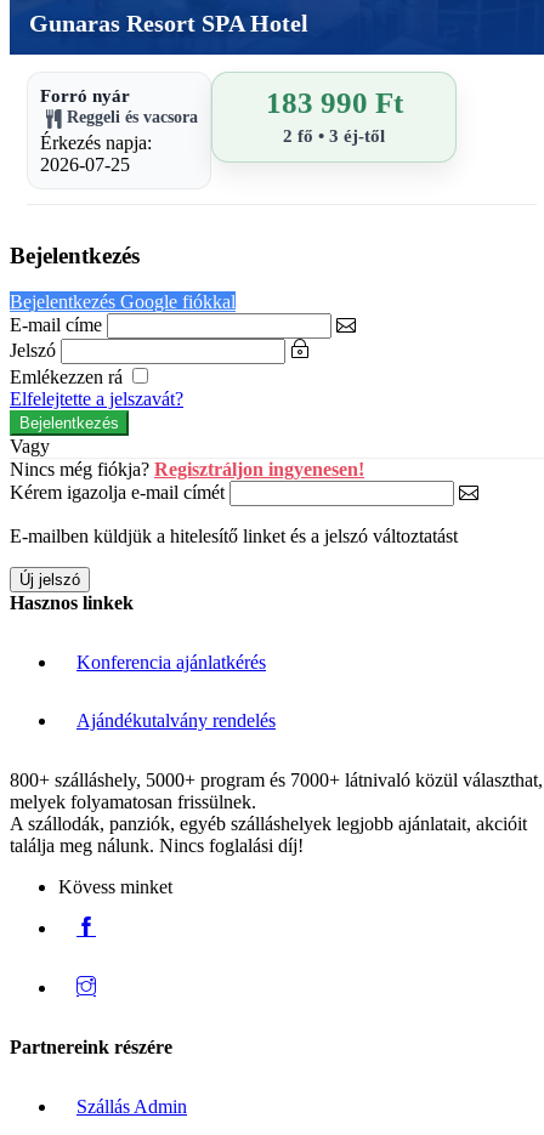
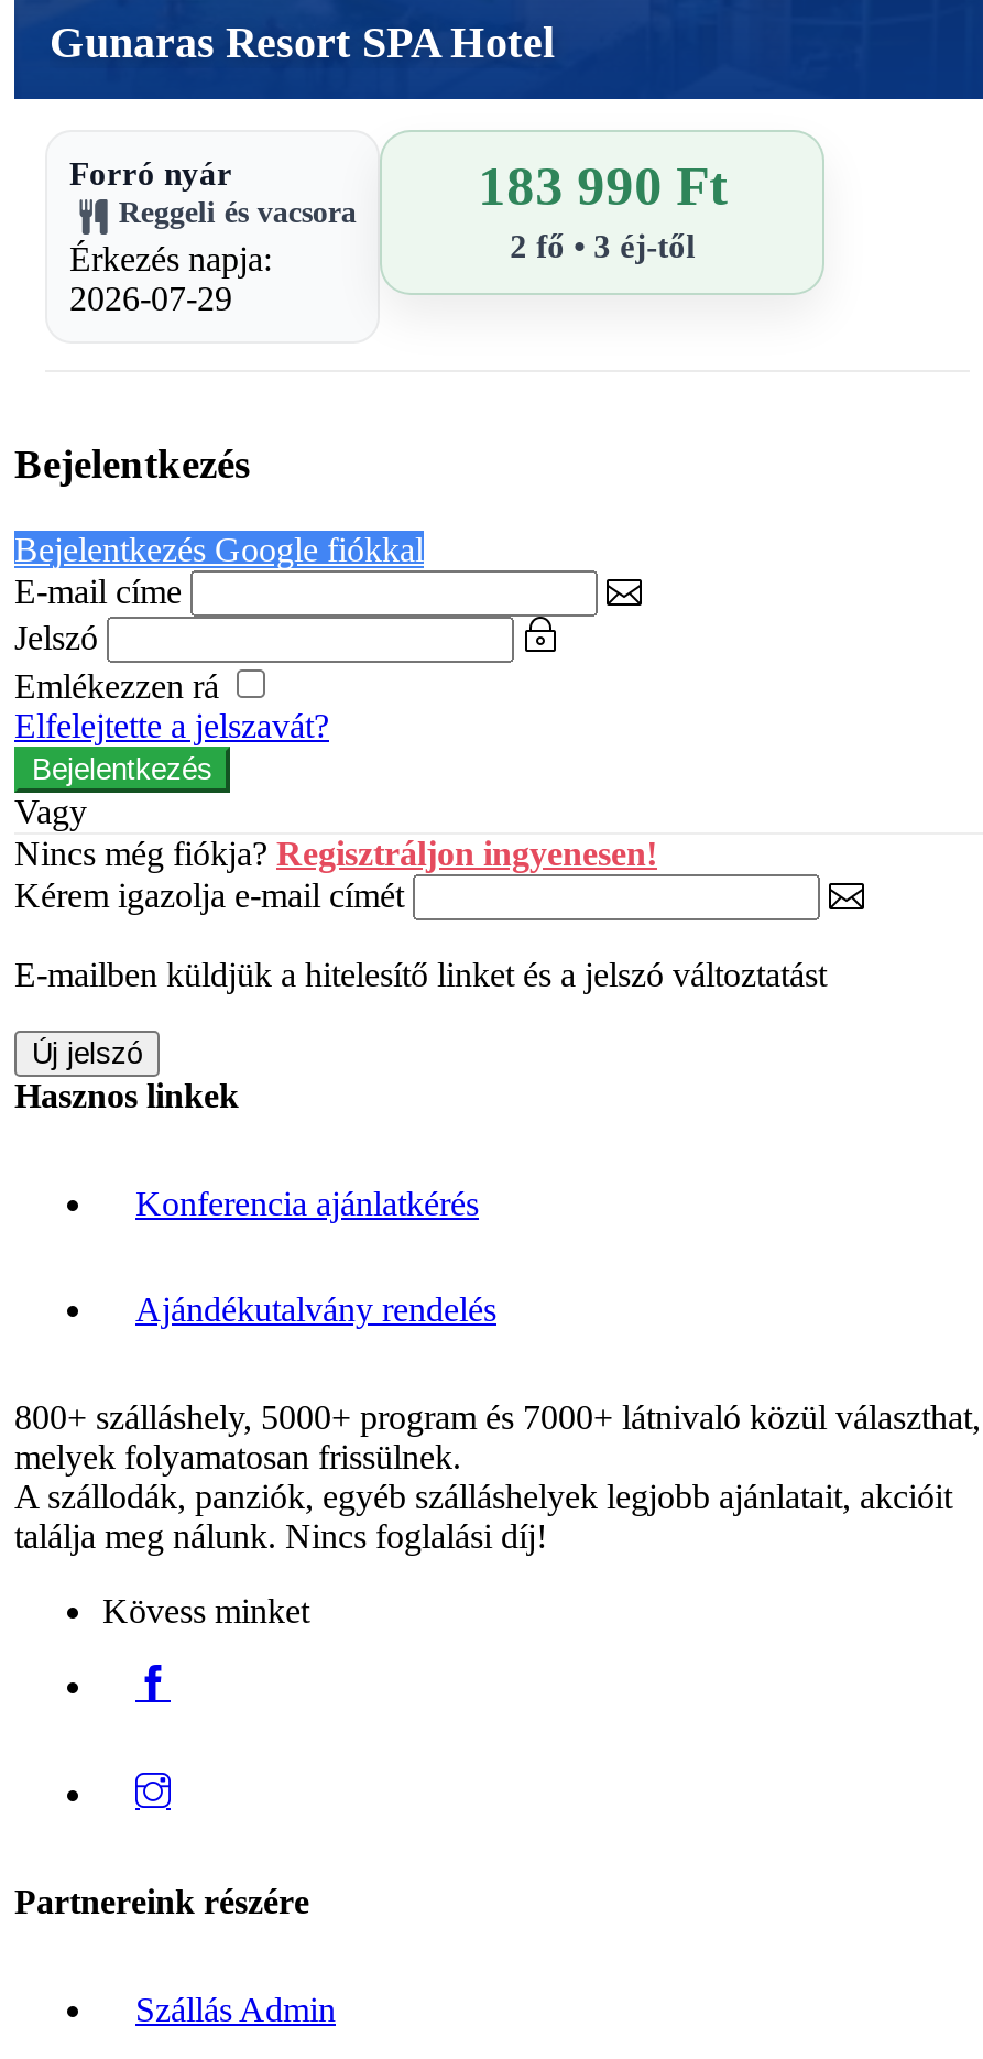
- 2026-07-25
+ 2026-07-29
